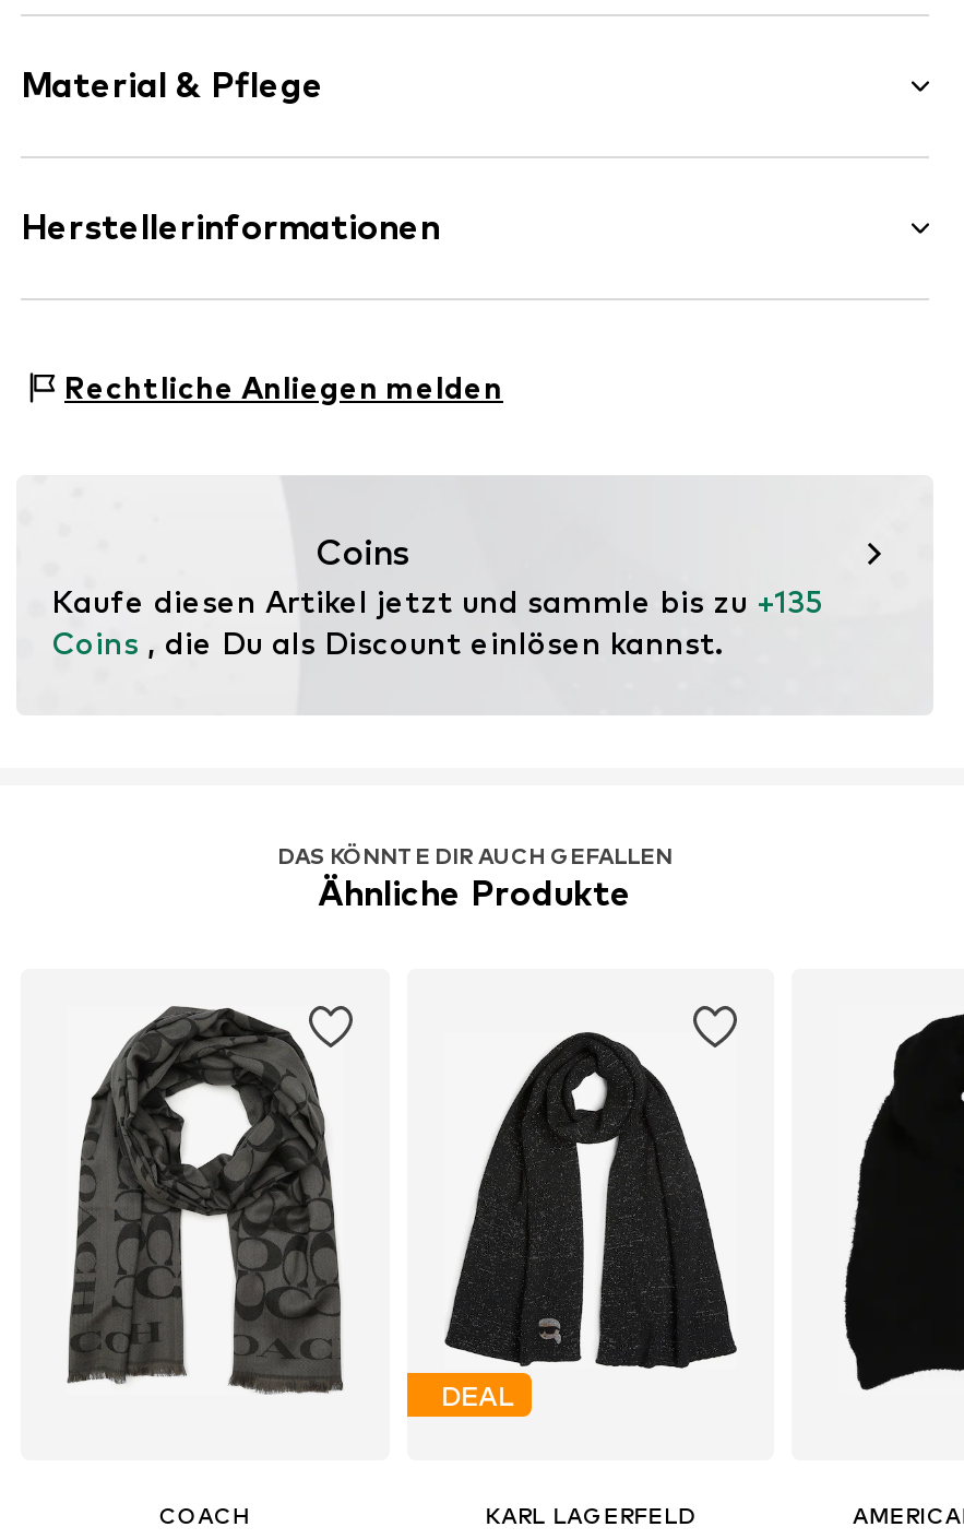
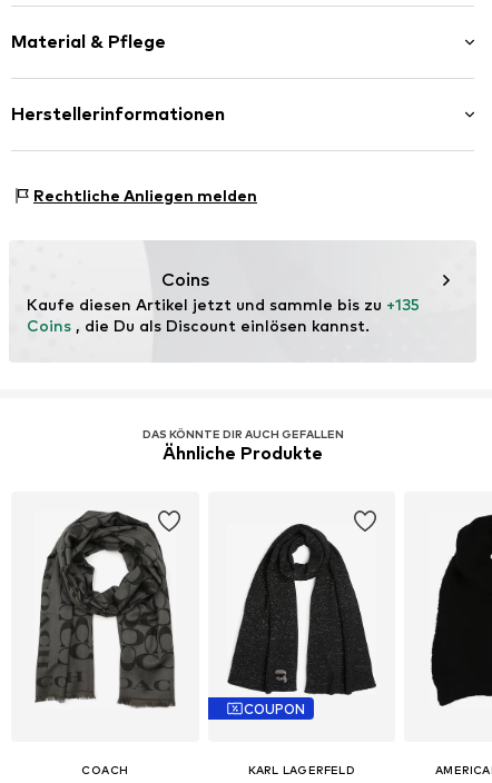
- DEAL
+ COUPON
